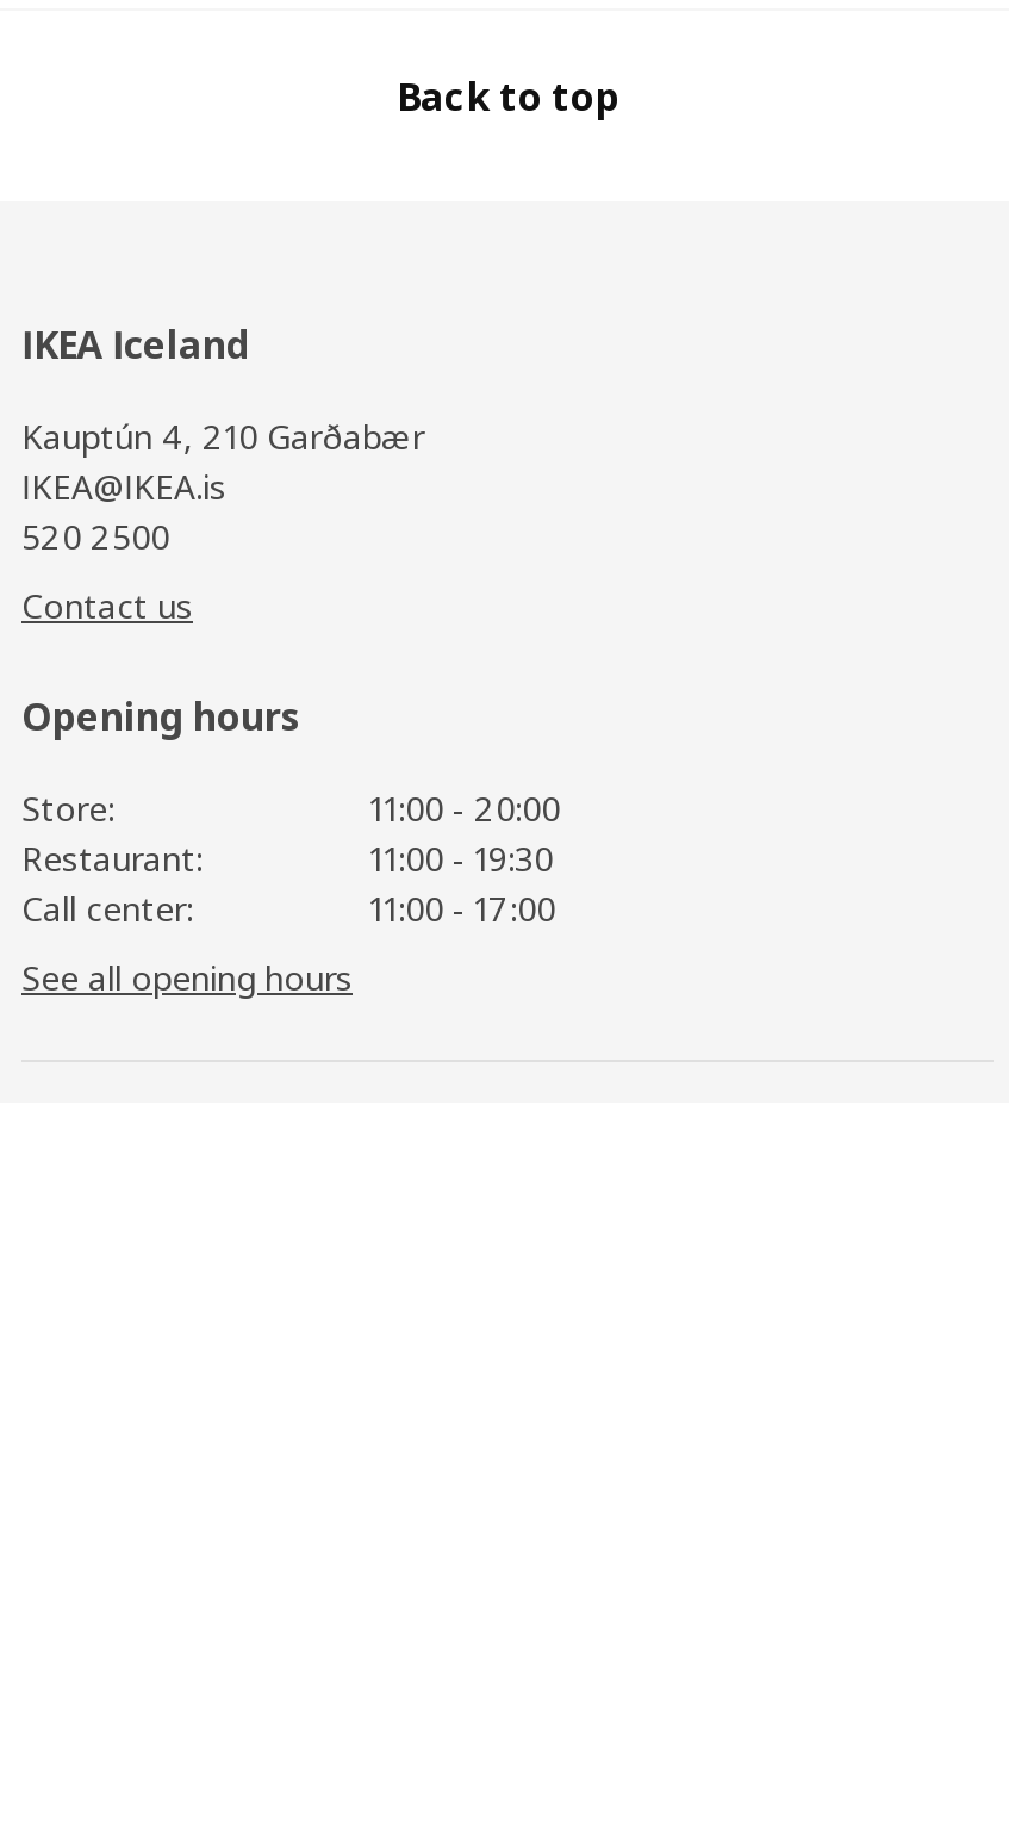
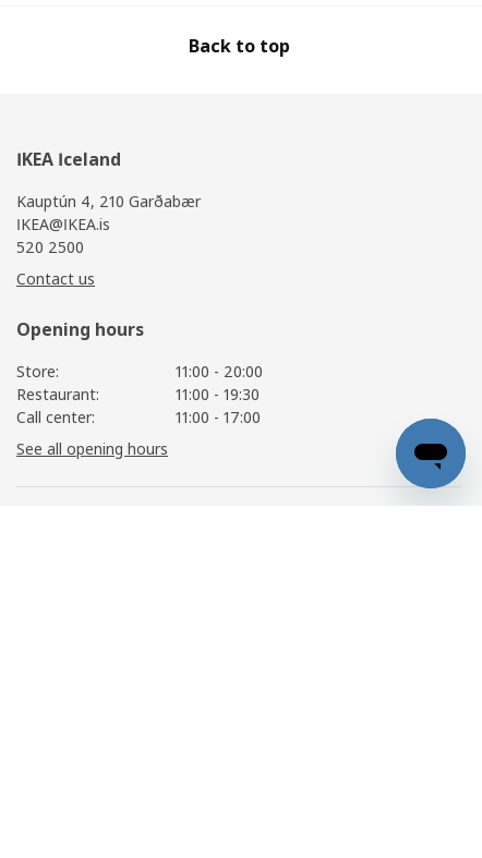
+ [image]
